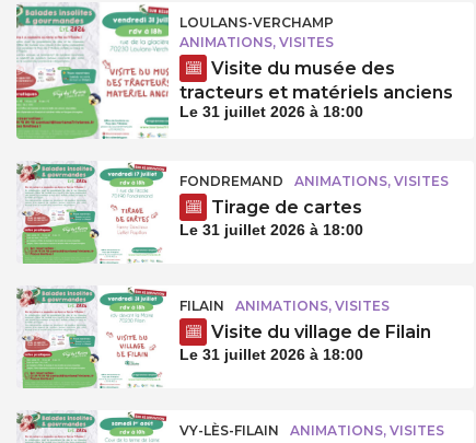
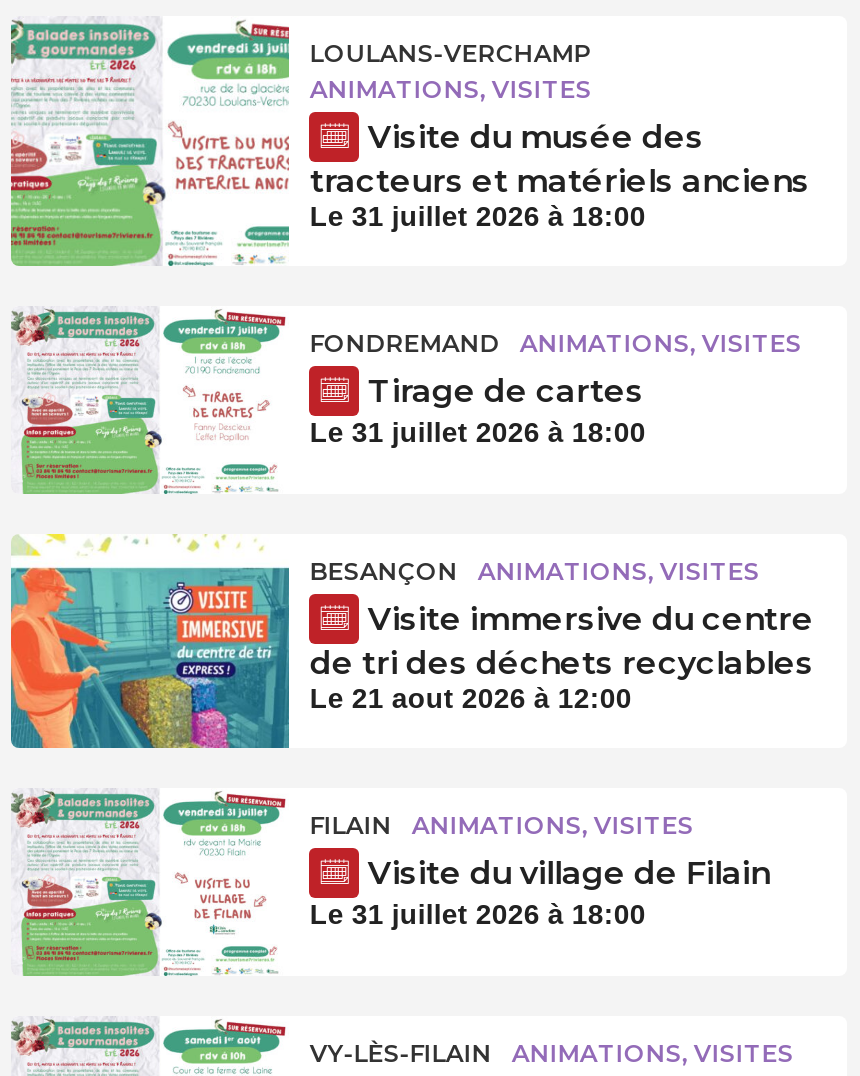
+ [image]
+ BESANÇON
+ ANIMATIONS, VISITES
+ Visite immersive du centre
+ de tri des déchets recyclables
+ Le 21 aout 2026 à 12:00
